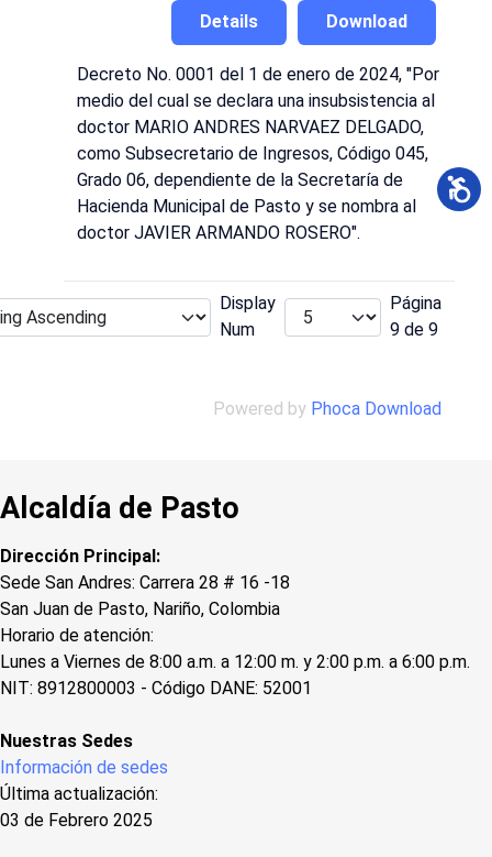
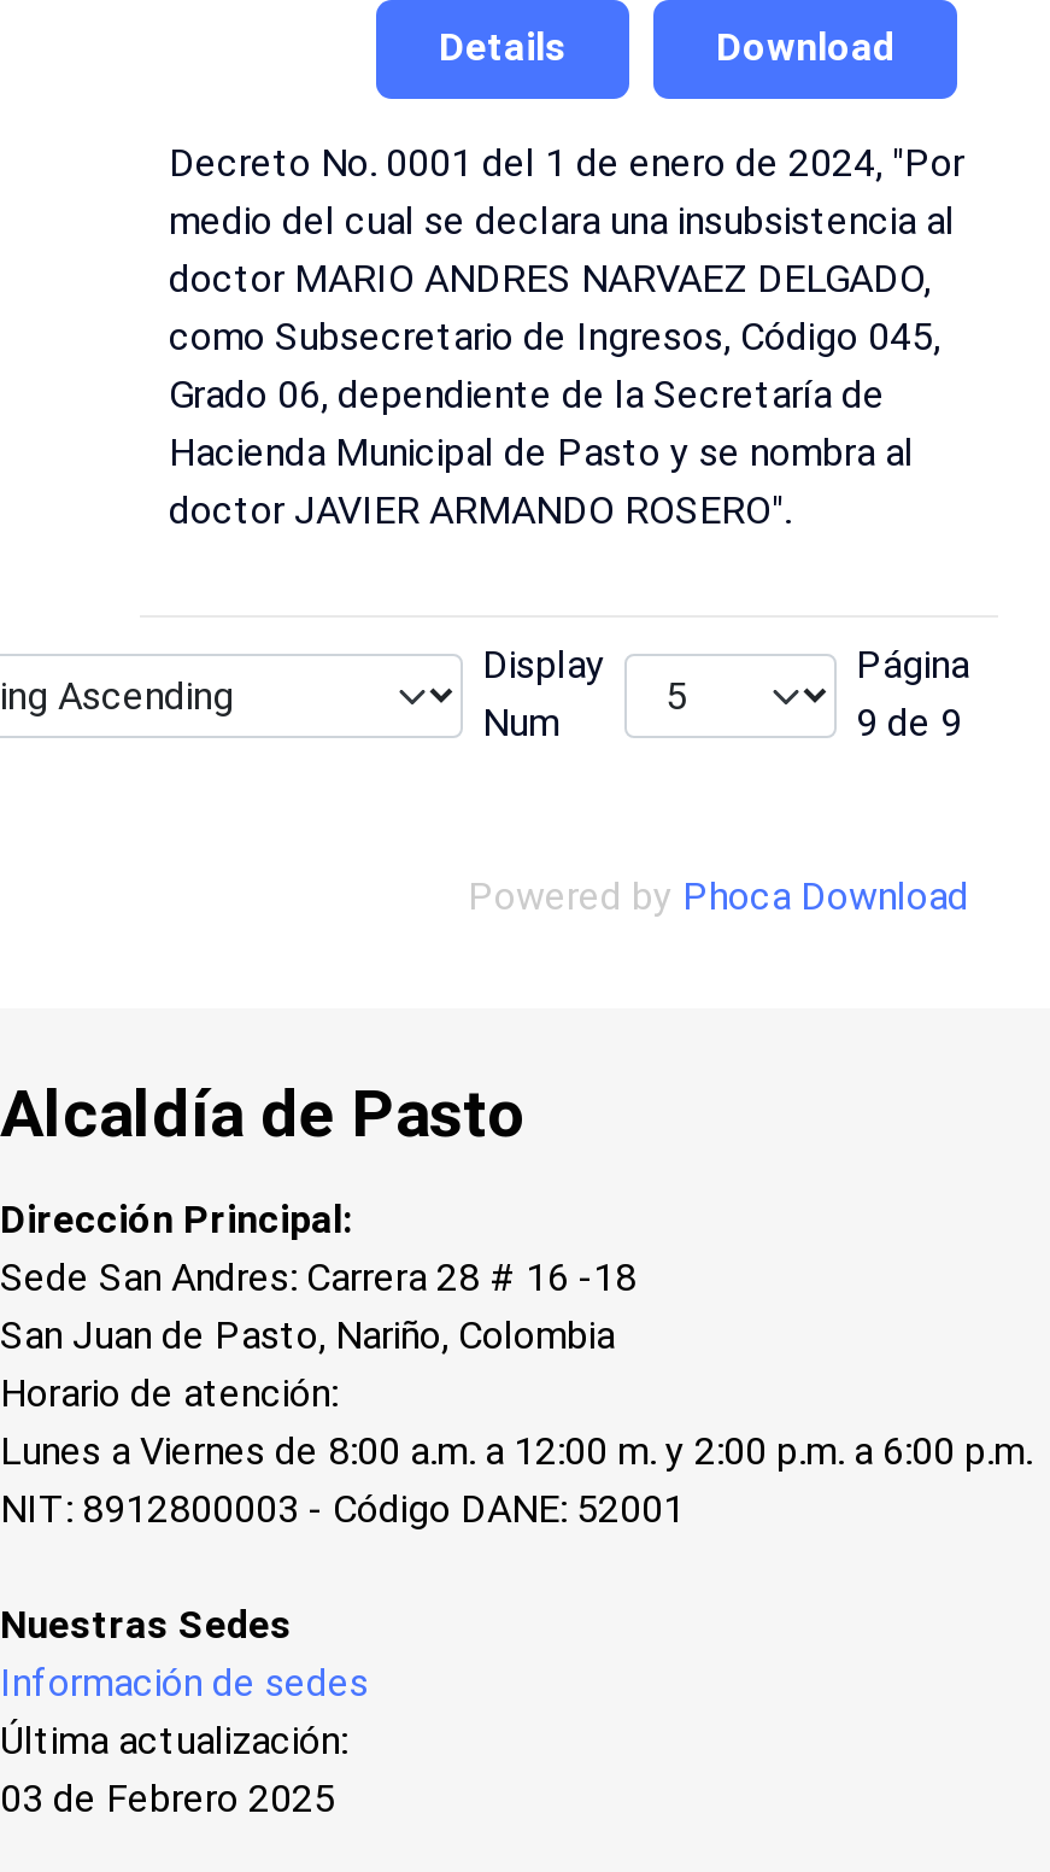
- [image]
